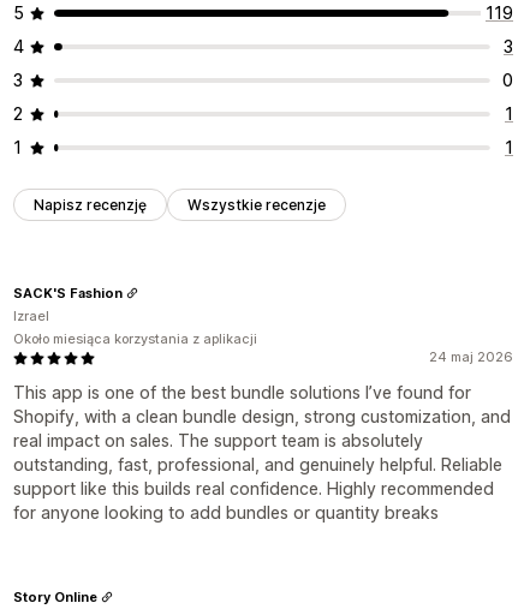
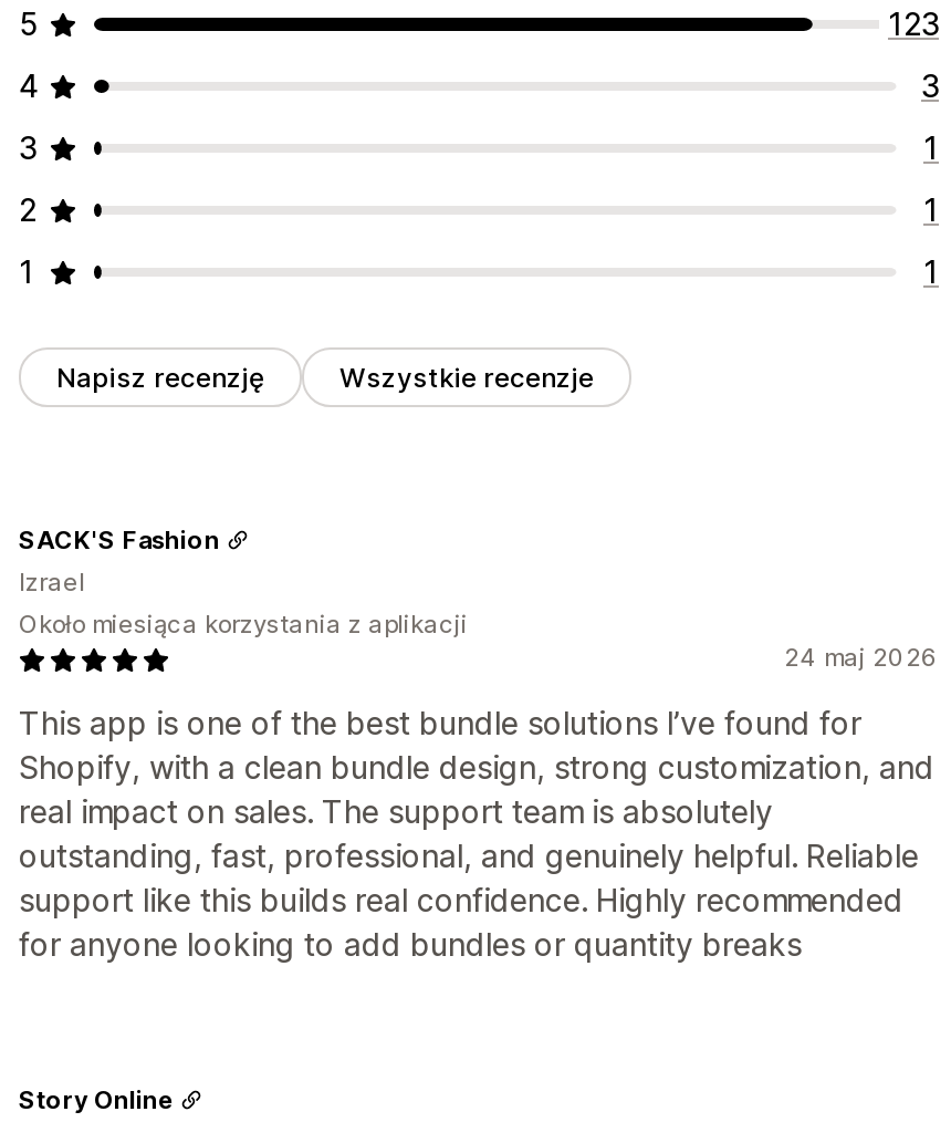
- 119
+ 123

- 0
+ 1
